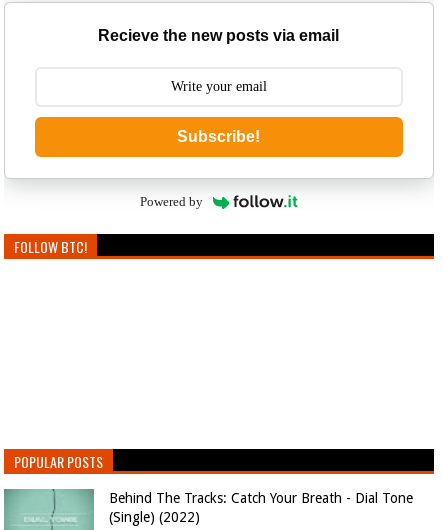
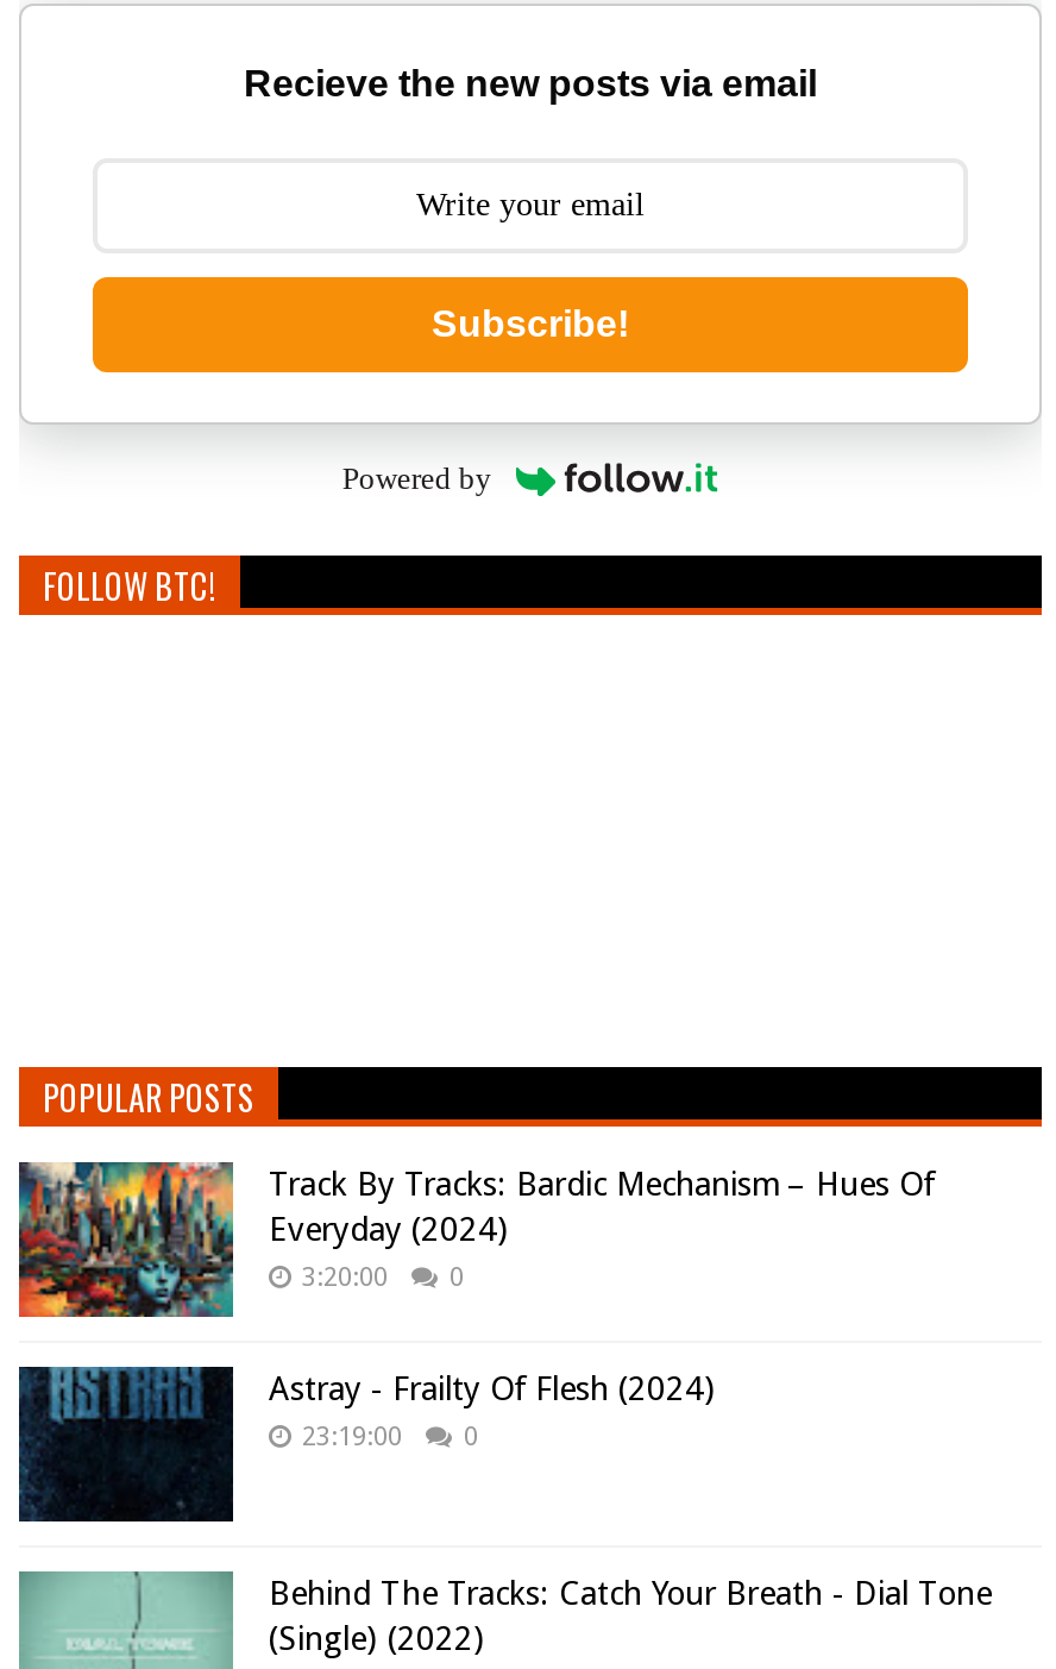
+ [image]
+ Track By Tracks: Bardic Mechanism – Hues Of
+ Everyday (2024)
+ 3:20:00
+ 0
+ Astray - Frailty Of Flesh (2024)
+ 23:19:00
+ 0

+ [image]
